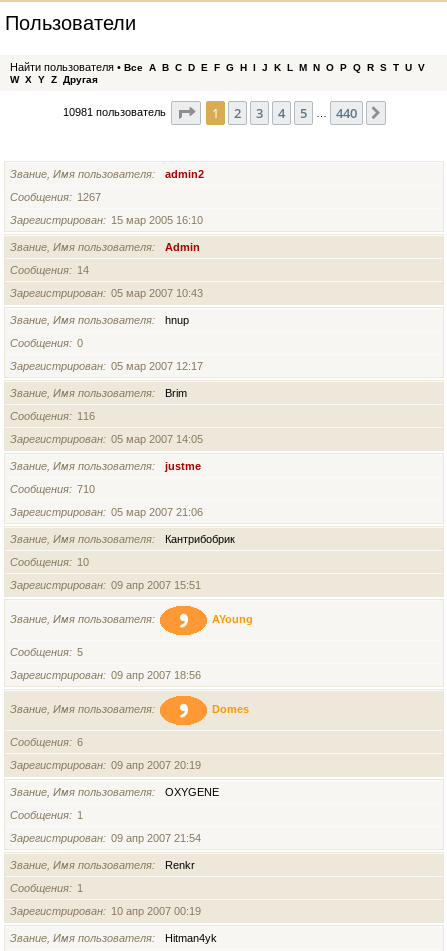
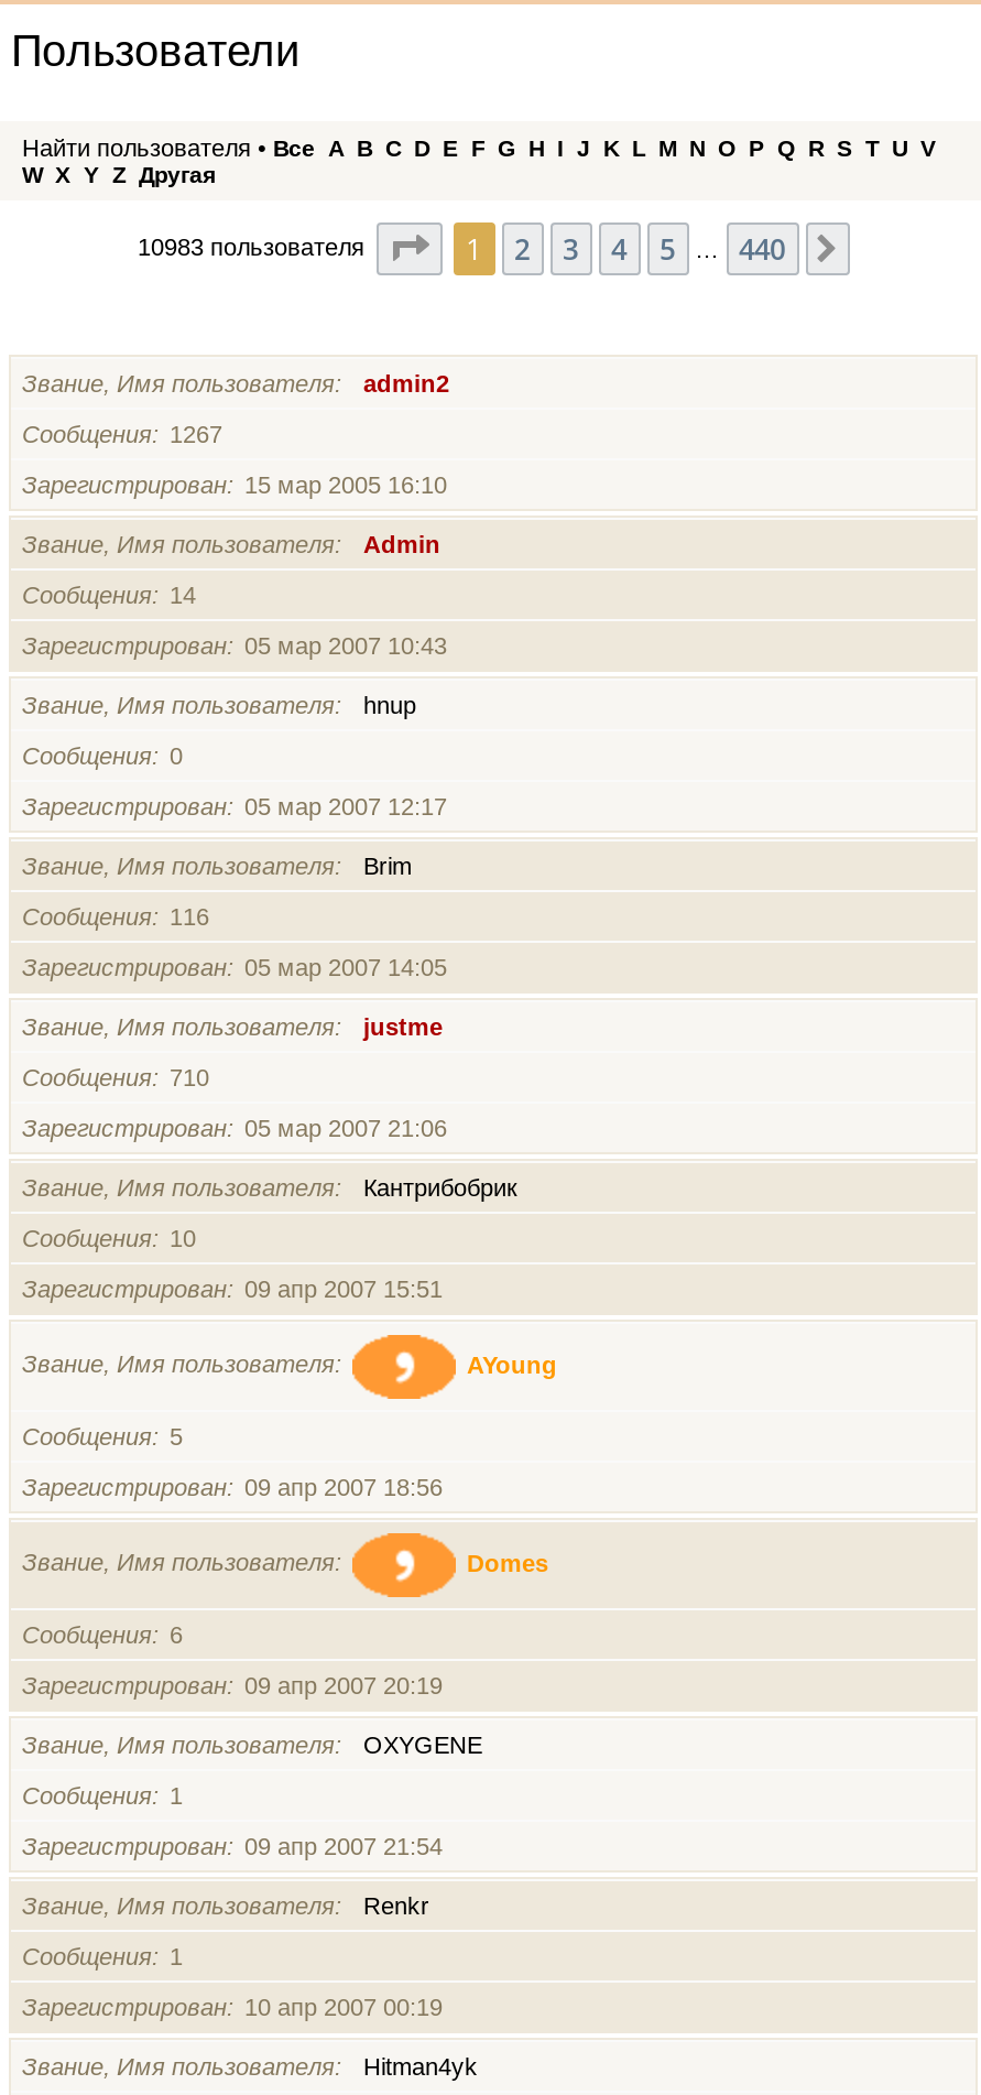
- 10981 пользователь
+ 10983 пользователя
